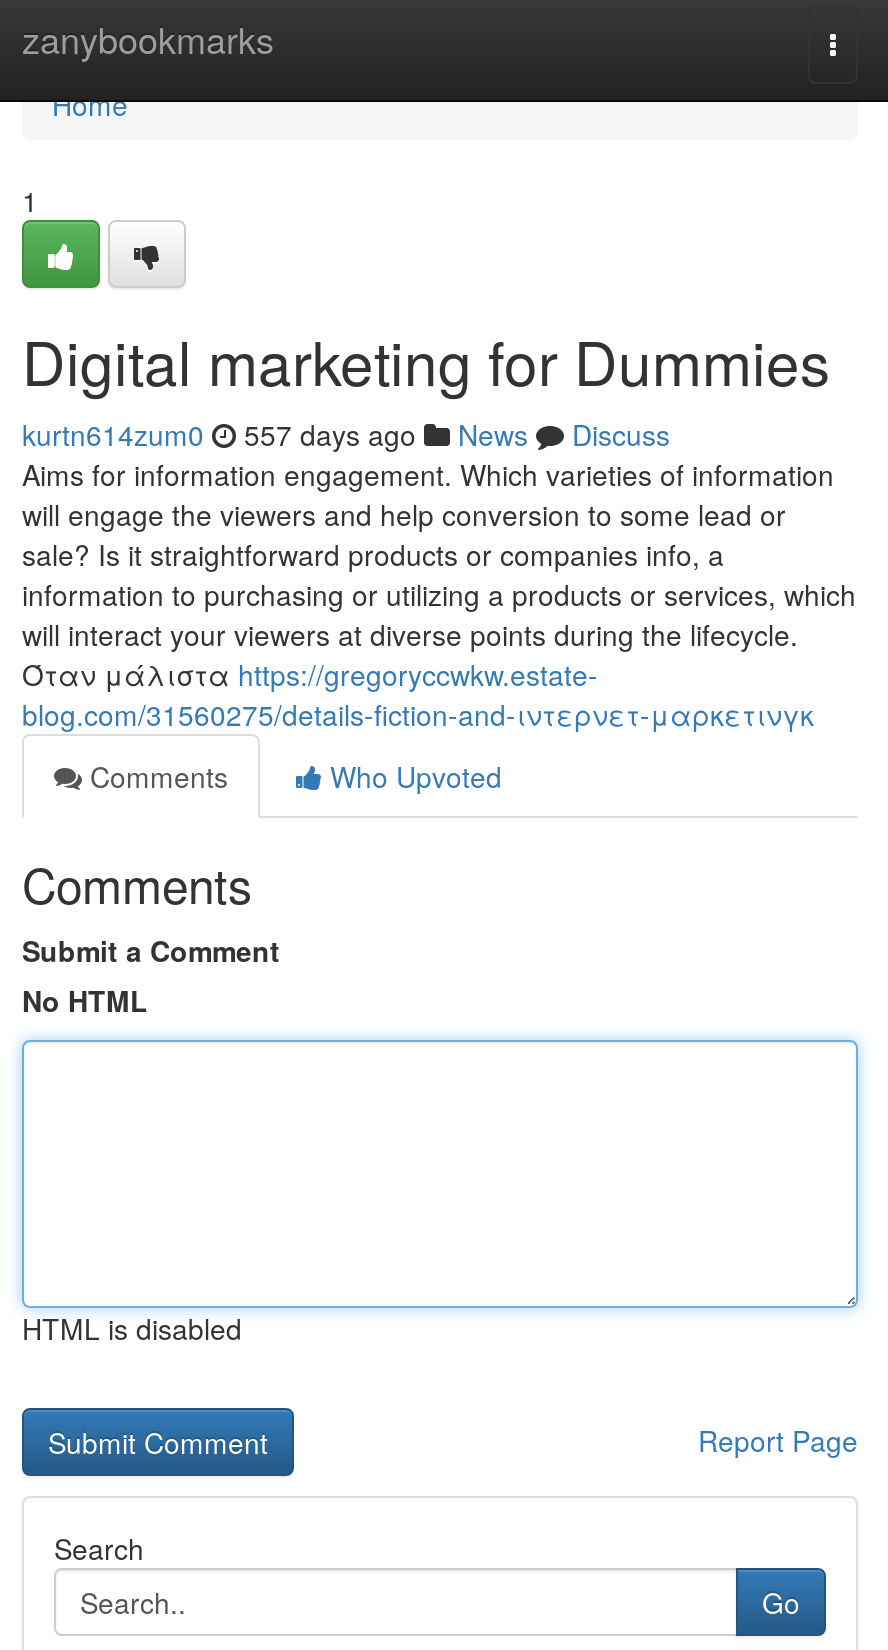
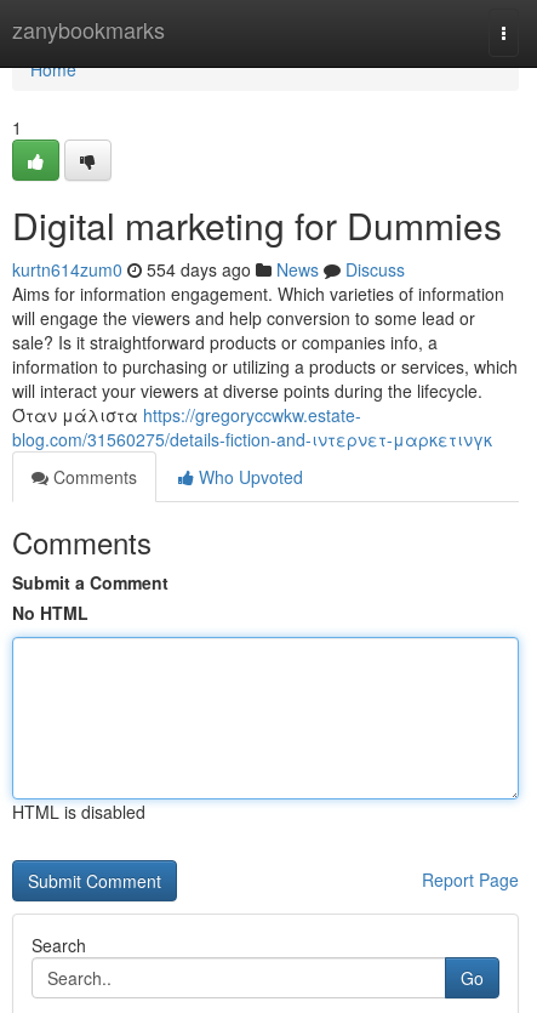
- kurtn614zum0 557 days ago News Discuss
+ kurtn614zum0 554 days ago News Discuss
